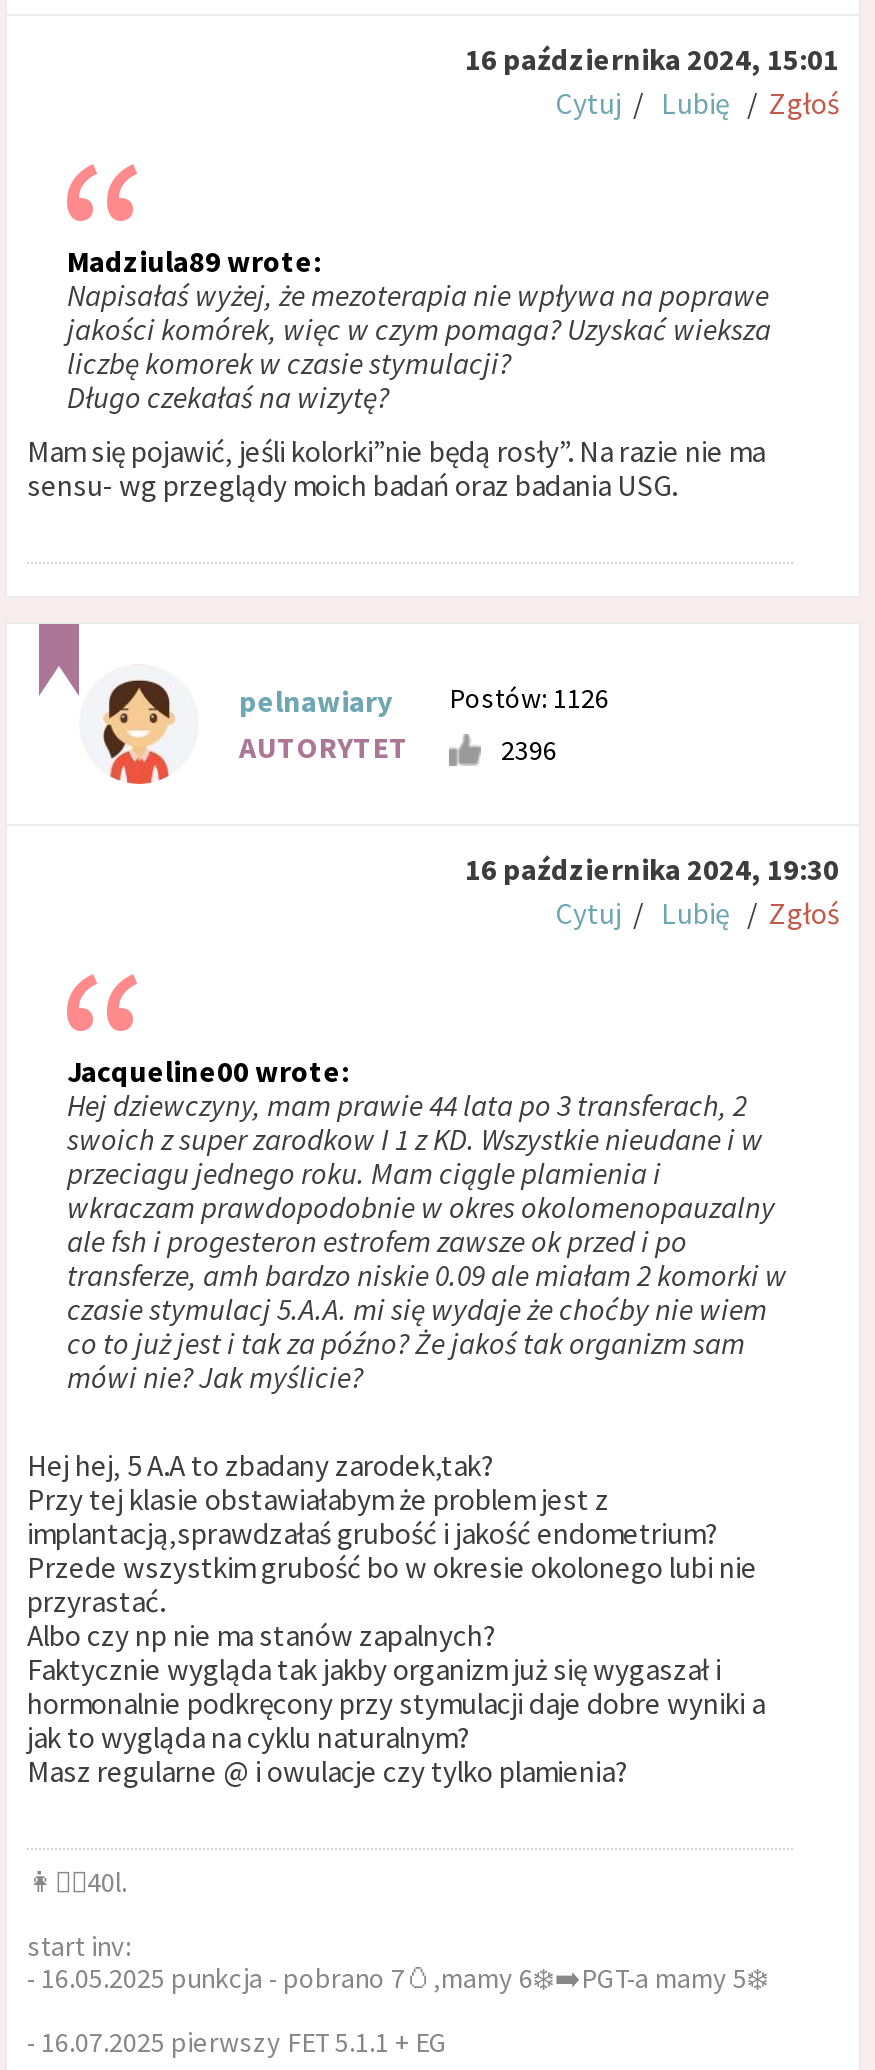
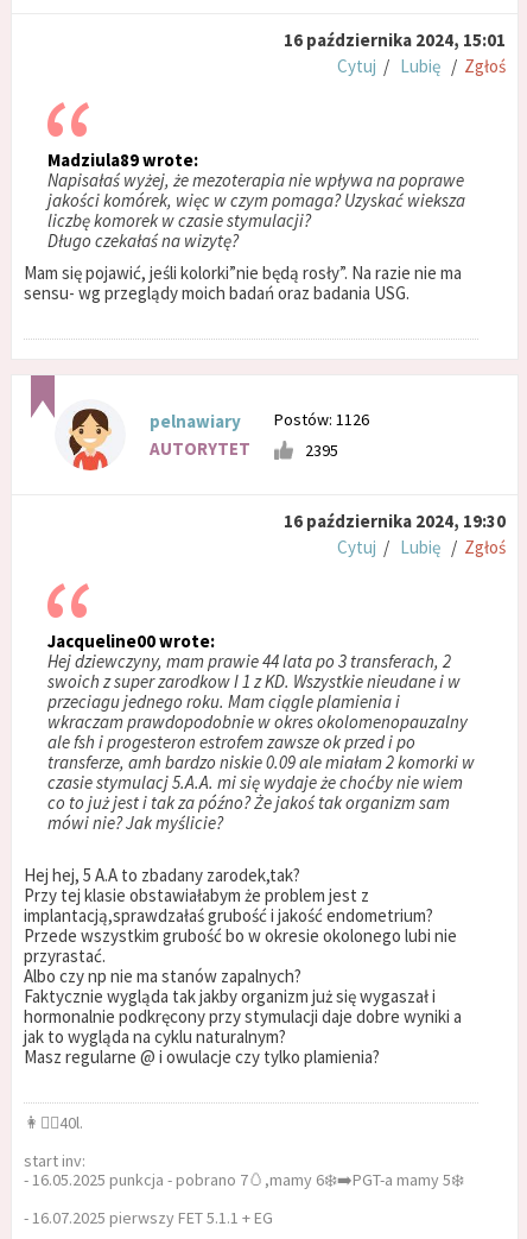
- 2396
+ 2395
